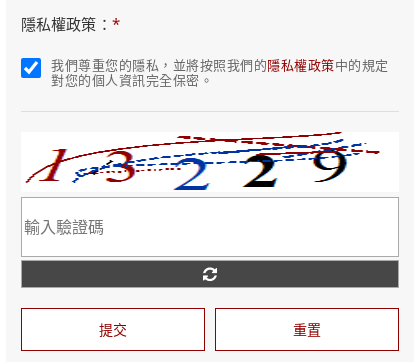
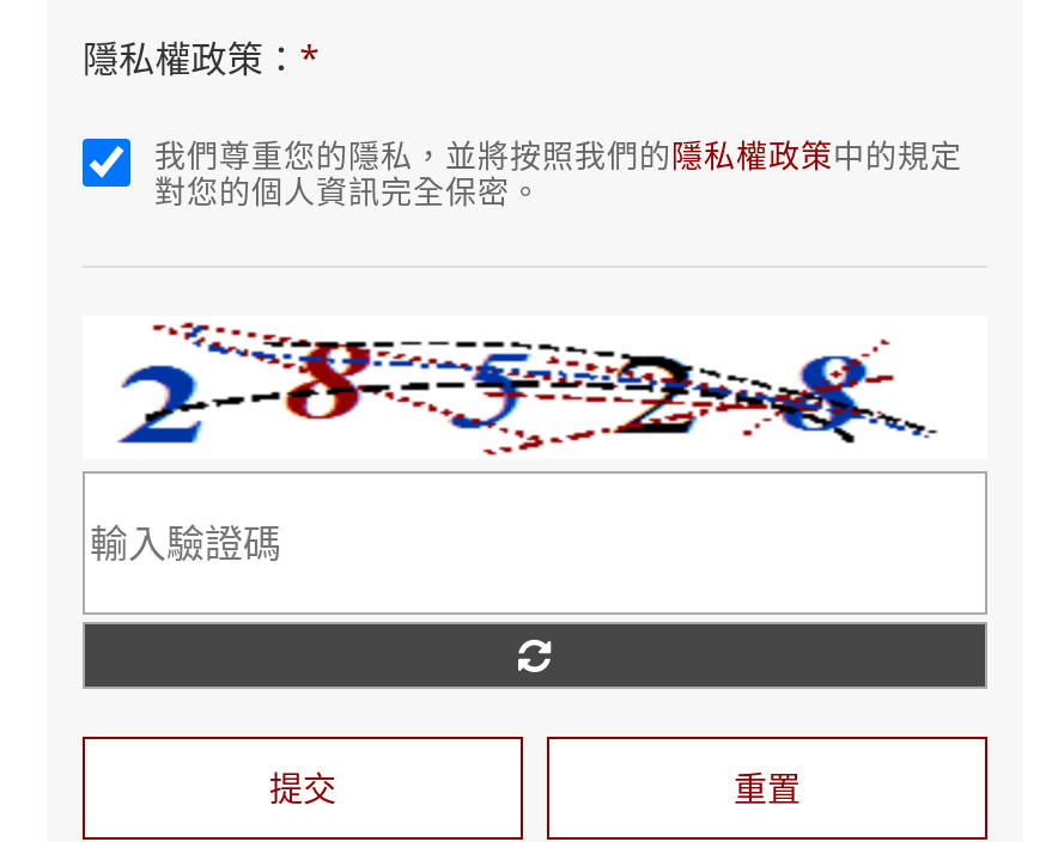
- [image]
+ [image]
